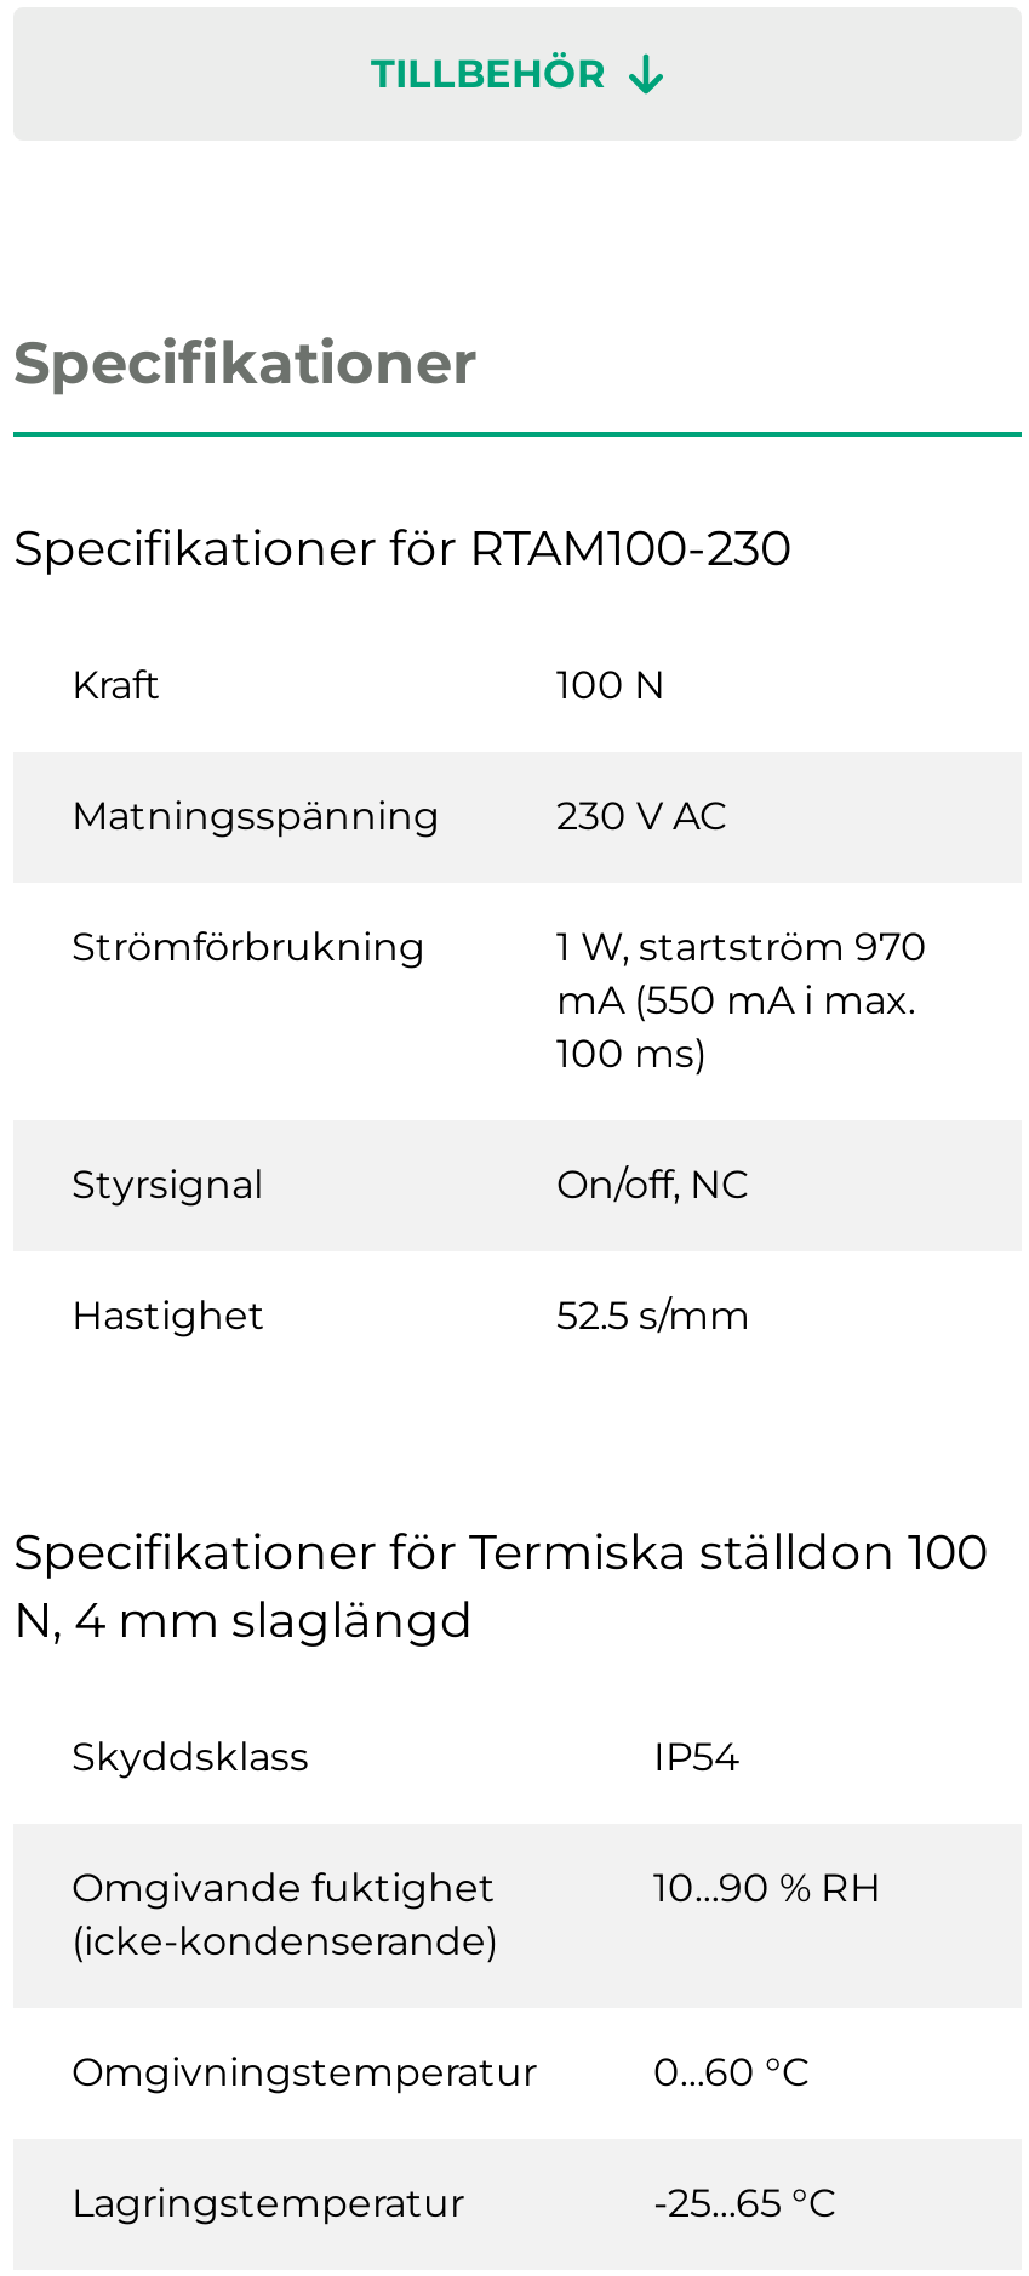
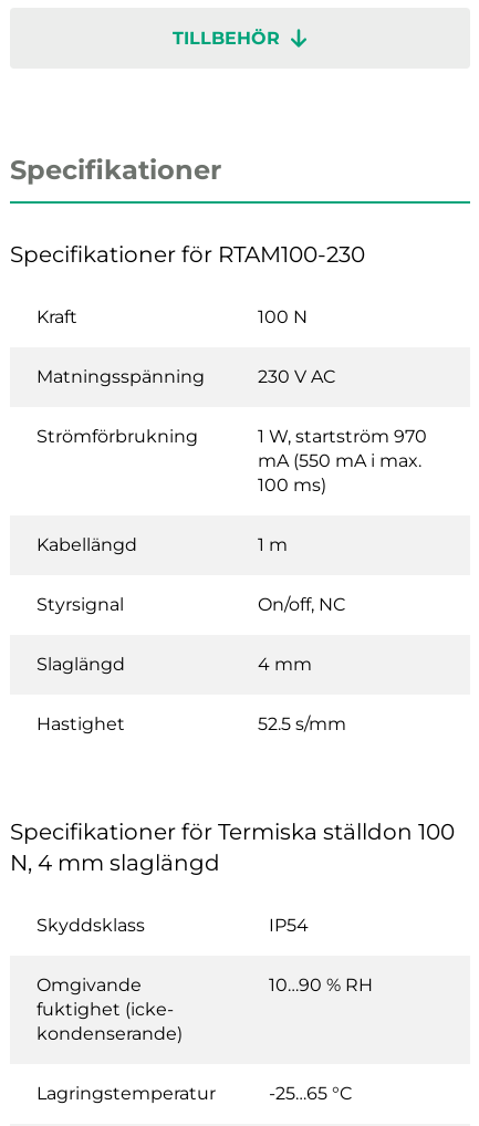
+ Kabellängd
+ 1 m

+ Slaglängd
+ 4 mm

moved down: Hastighet | 52.5 s/mm | Specifikationer för Termiska ställdon 100 | N, 4 mm slaglängd | Skyddsklass | IP54 | 10…90 % RH

- Omgivningstemperatur
- 0…60 °C
